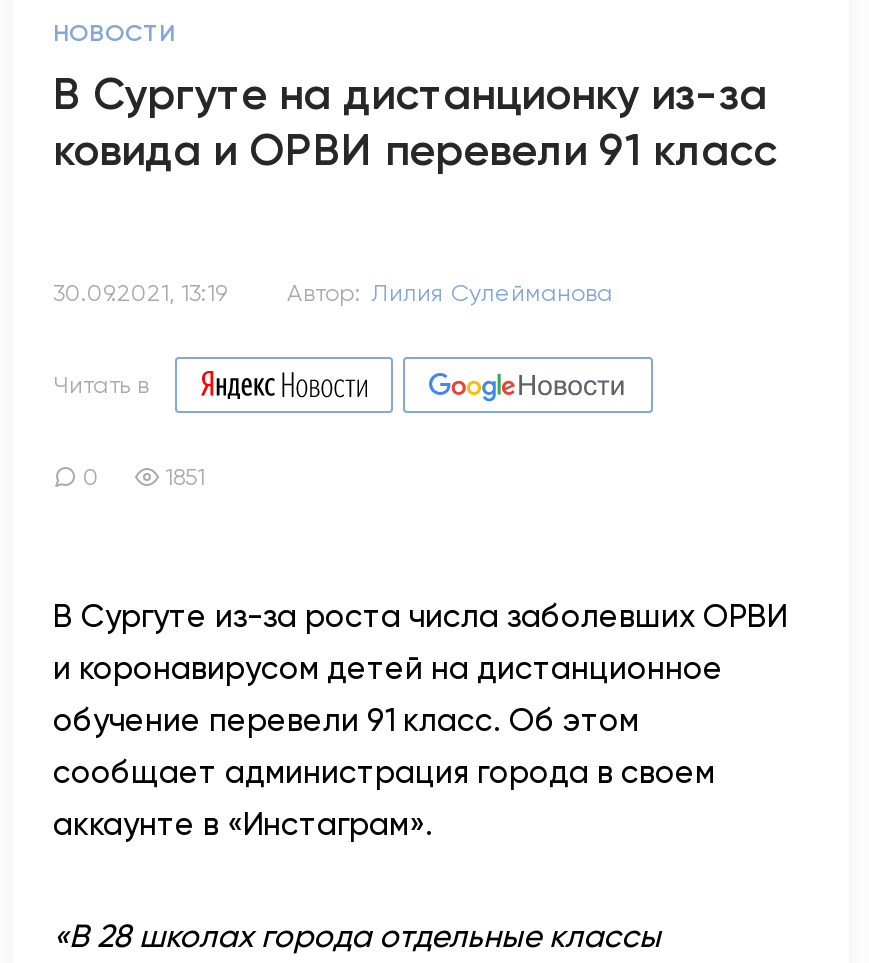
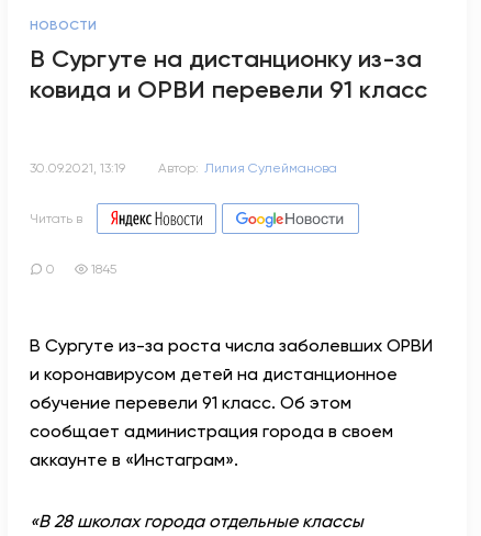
- 1851
+ 1845
